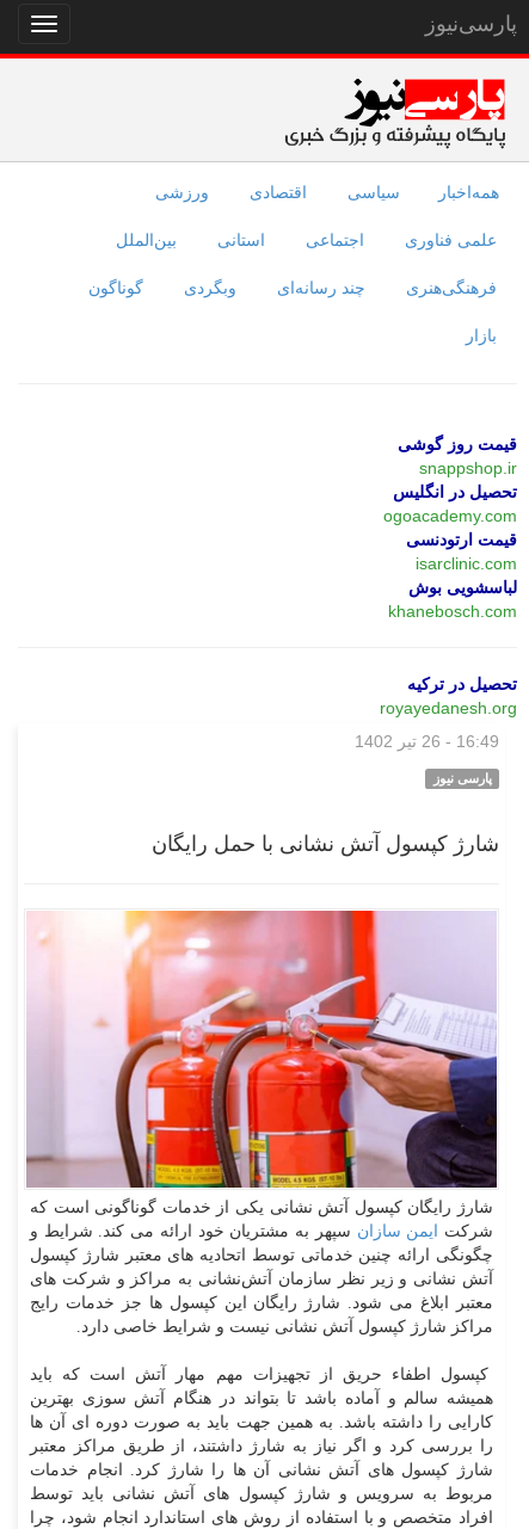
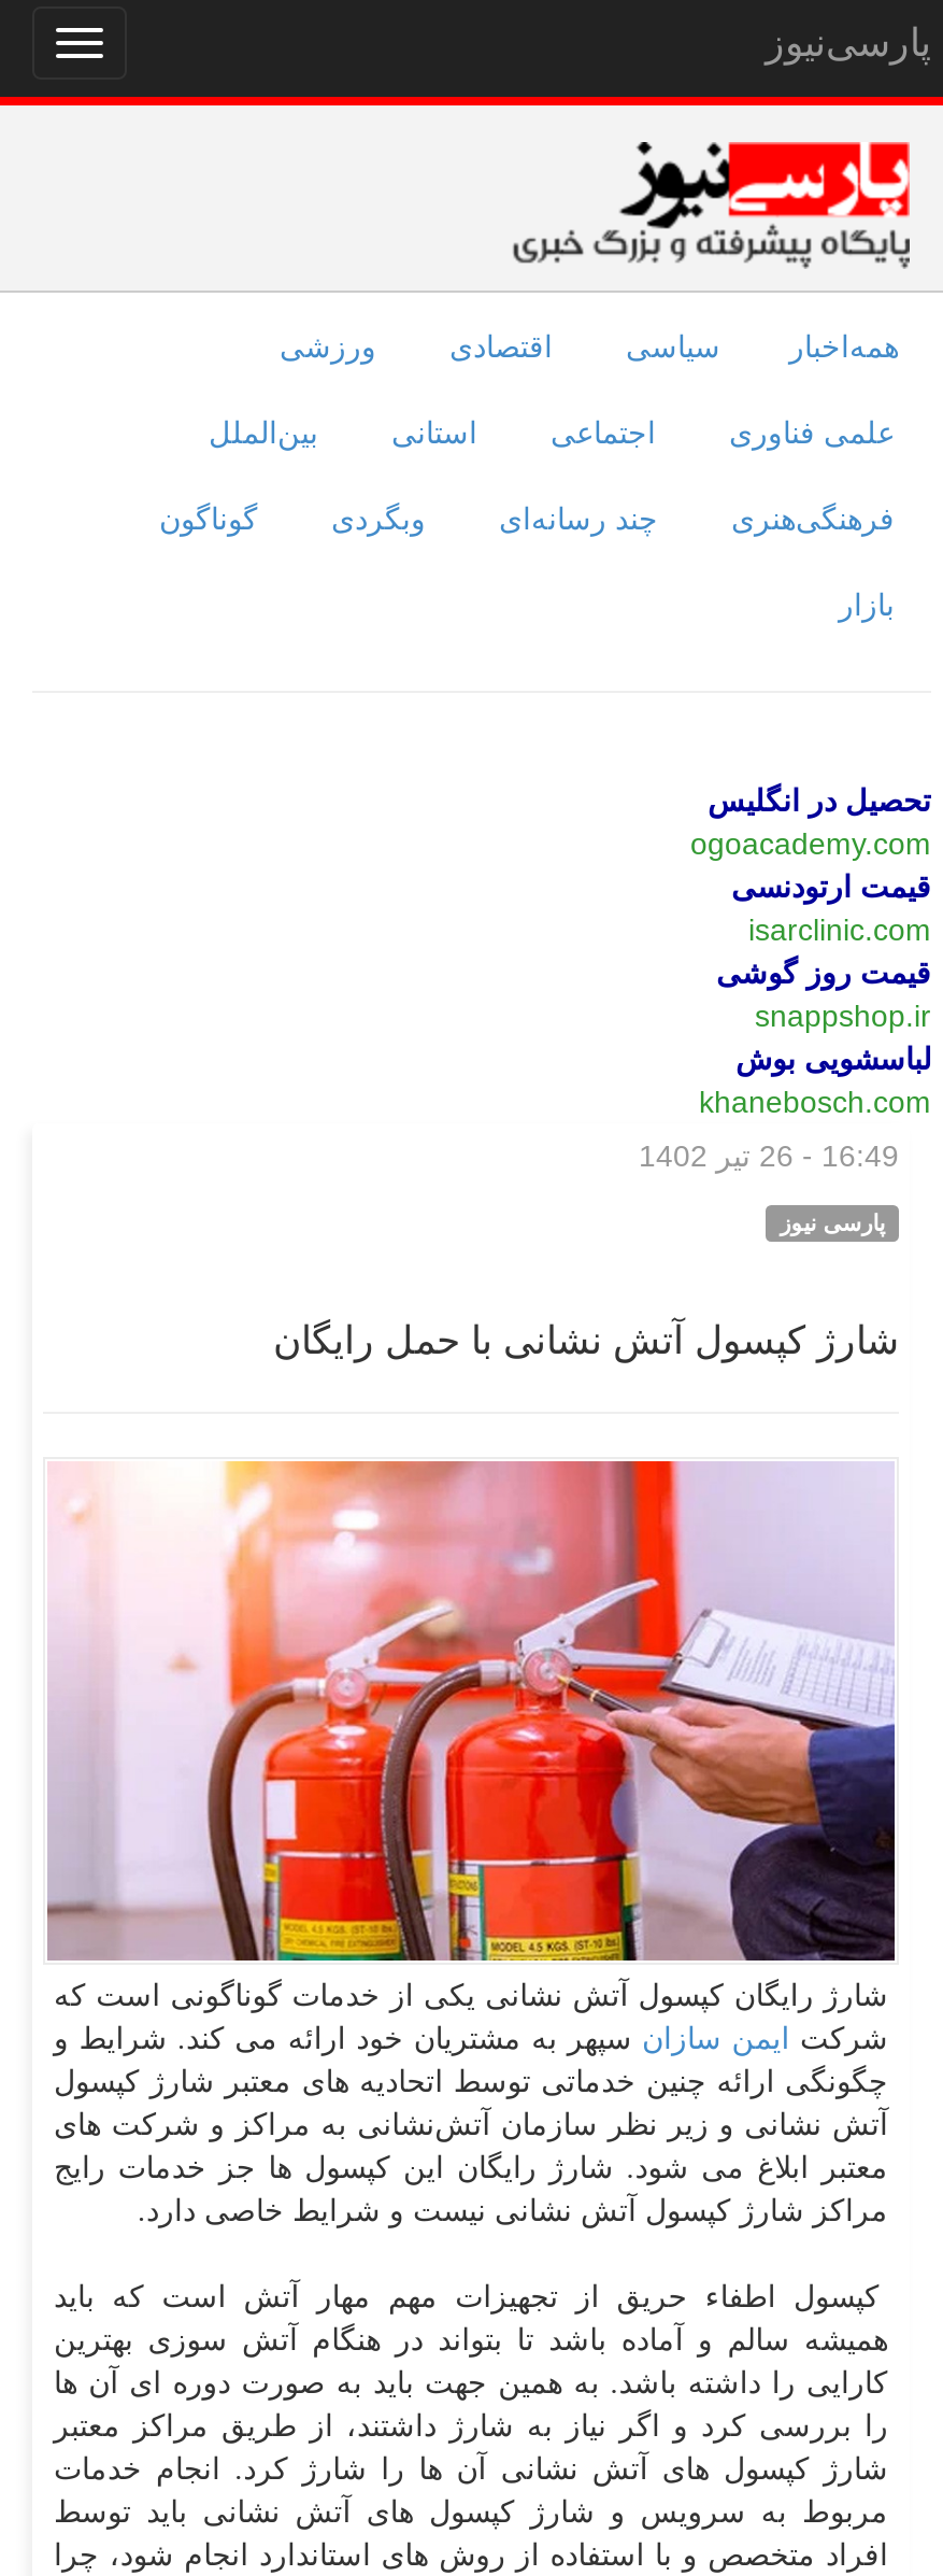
moved down: قیمت روز گوشی | snappshop.ir

- تحصیل در ترکیه
- royayedanesh.org
